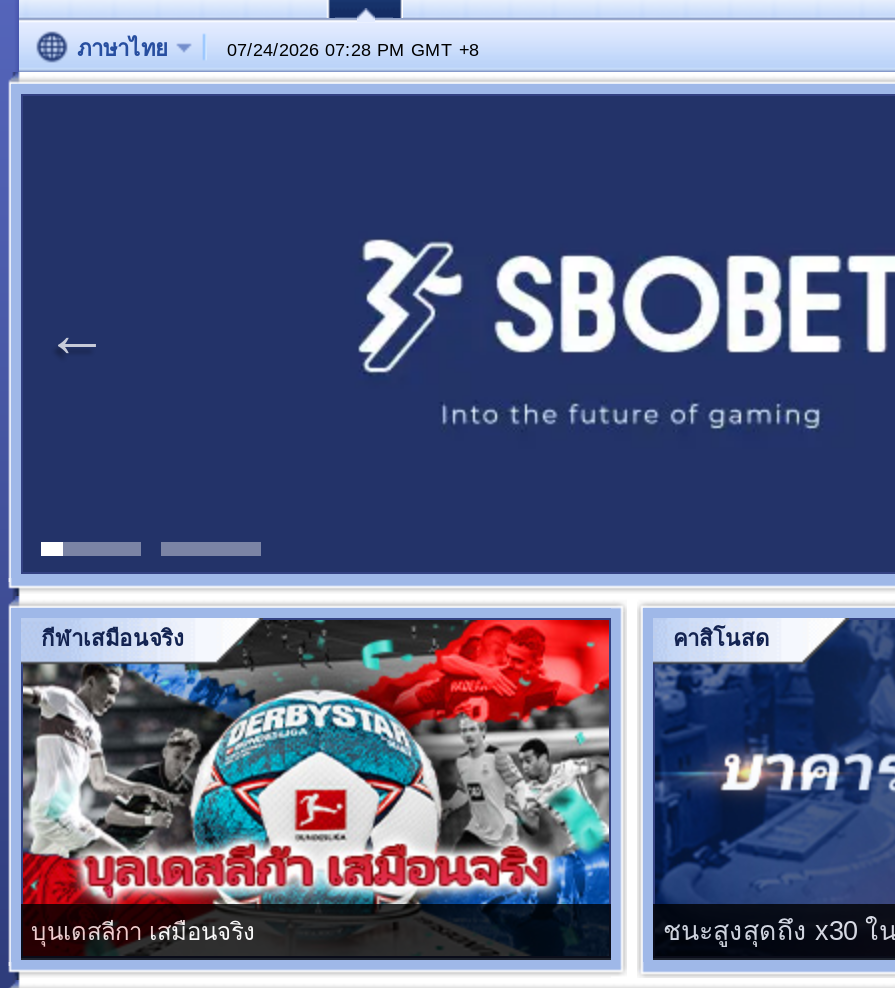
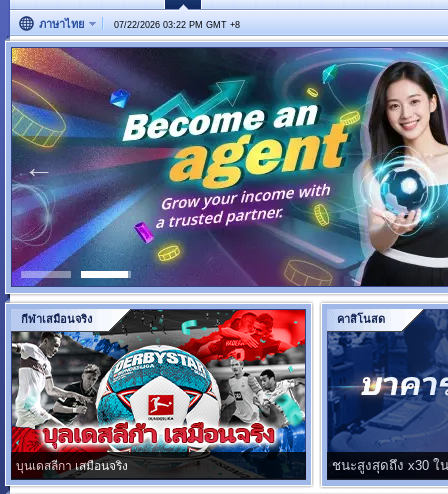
- 07/24/2026 07:28 PM GMT +8
+ 07/22/2026 03:22 PM GMT +8

- [image]
+ [image]
